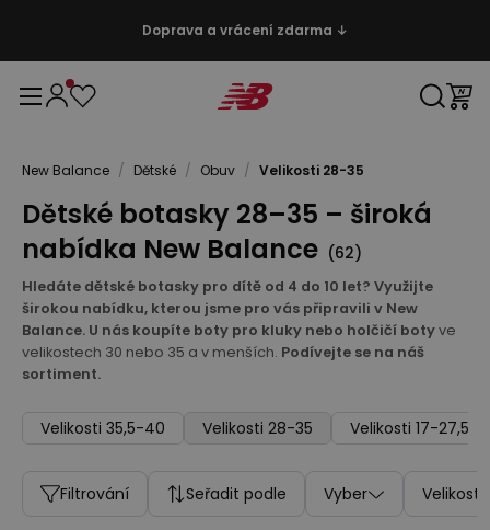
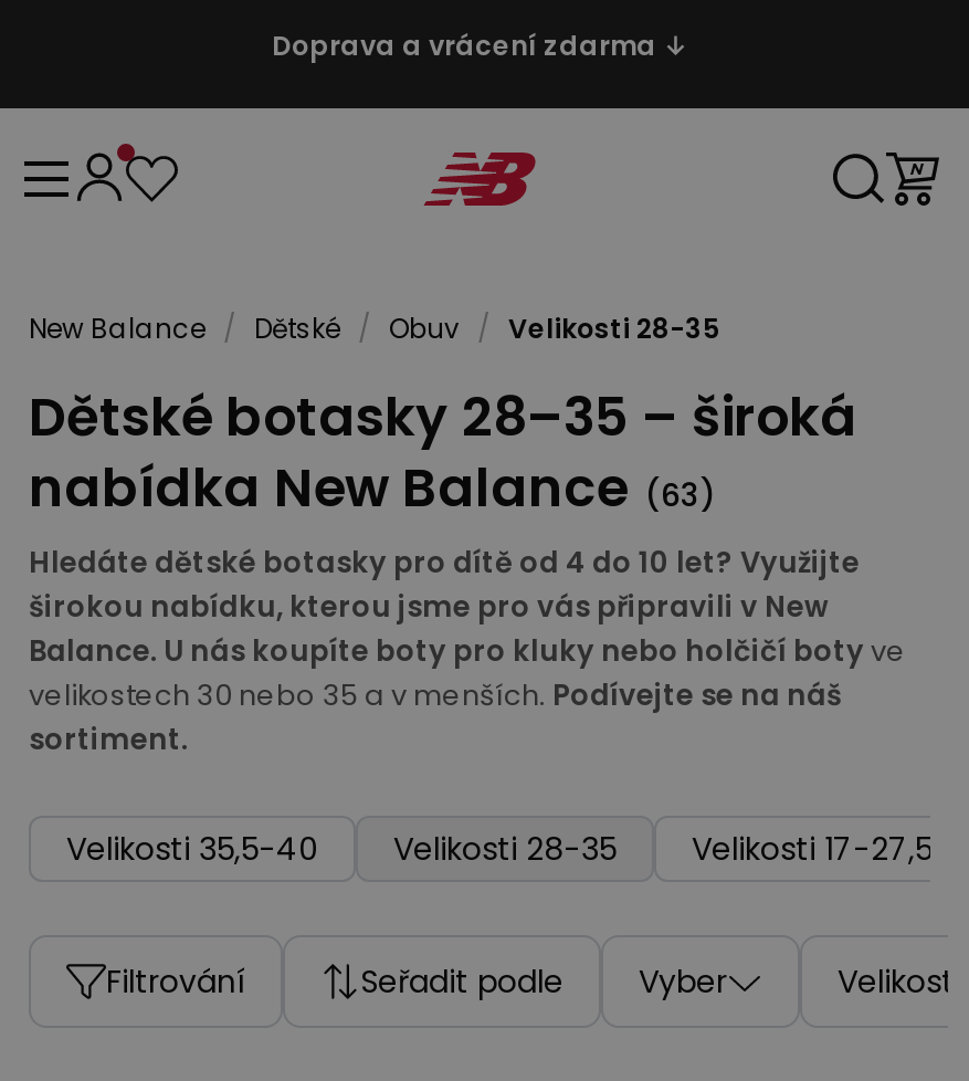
- nabídka New Balance (62)
+ nabídka New Balance (63)
